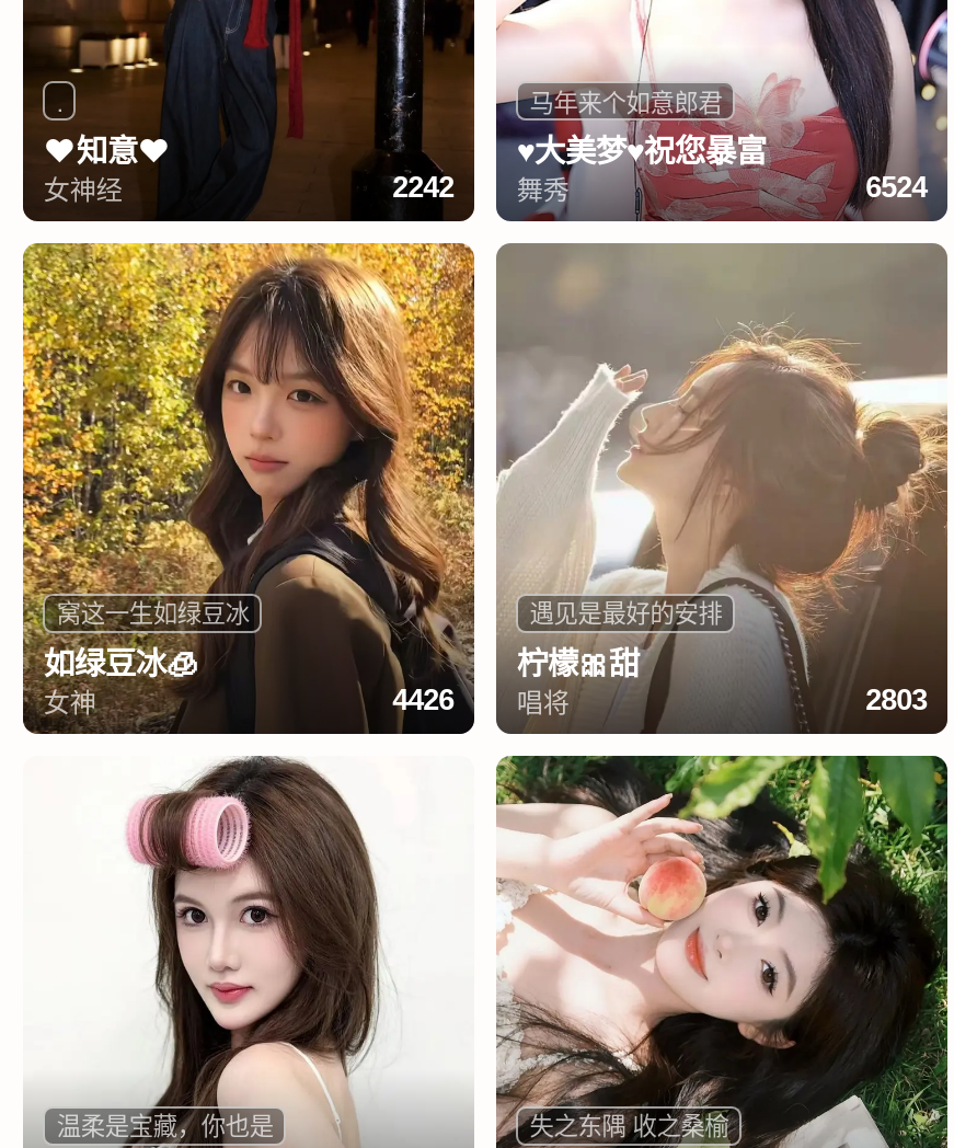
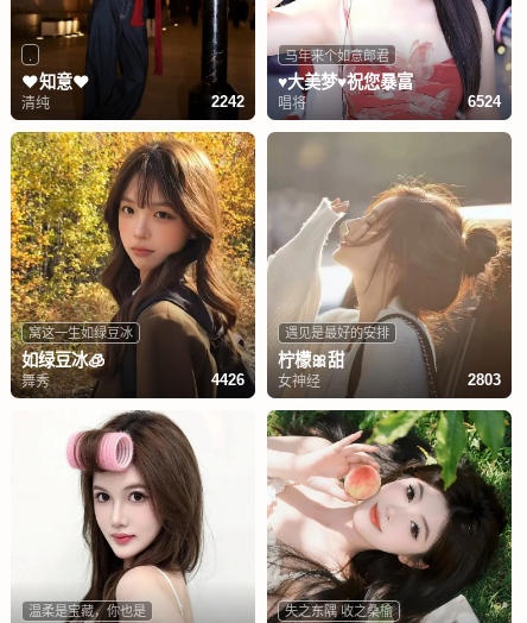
moved down: 女神经

+ 清纯

moved down: 舞秀

- 女神

moved up: 唱将
